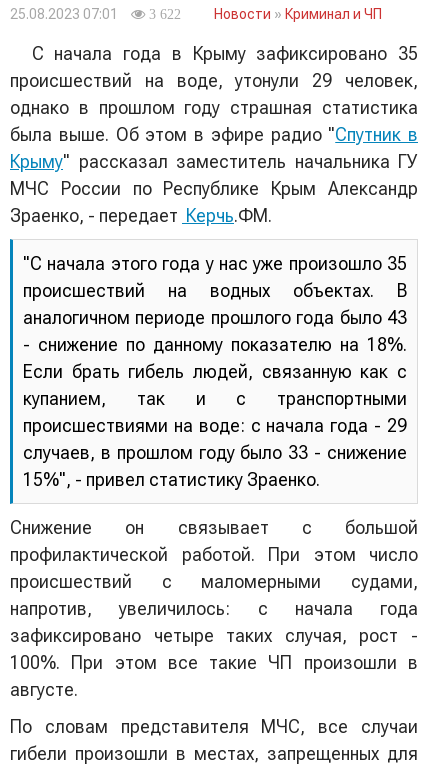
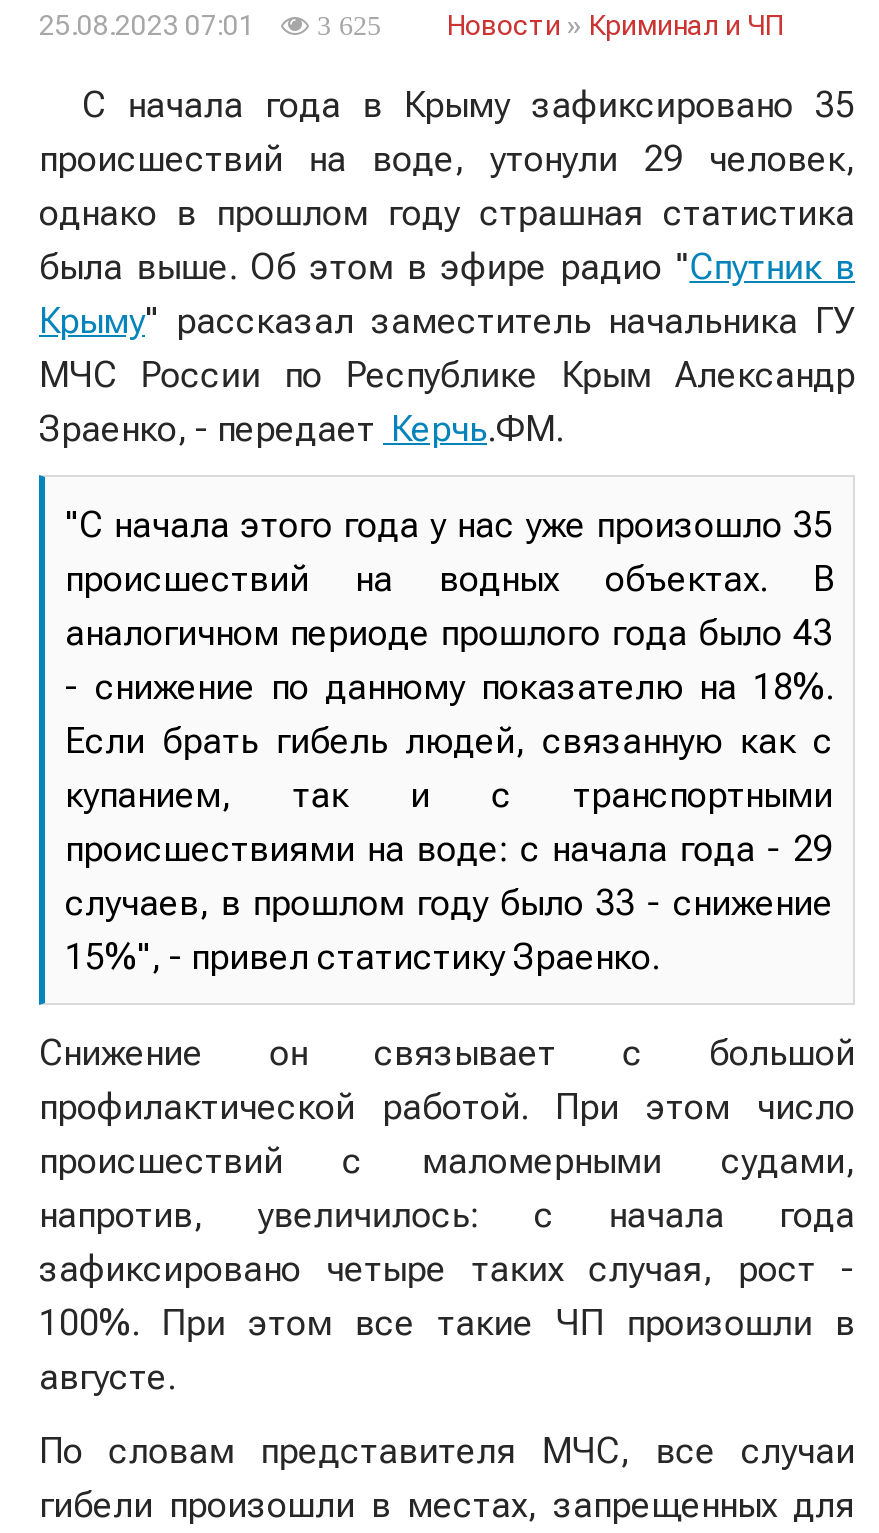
- 25.08.2023 07:01 3 622
+ 25.08.2023 07:01 3 625
